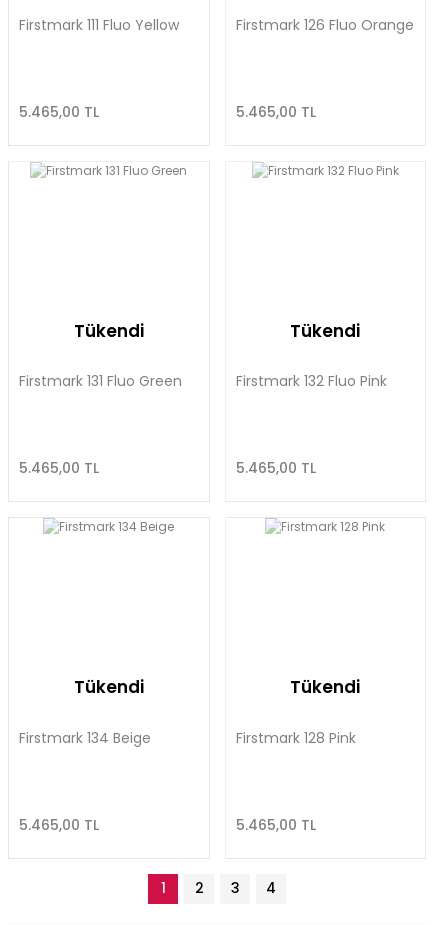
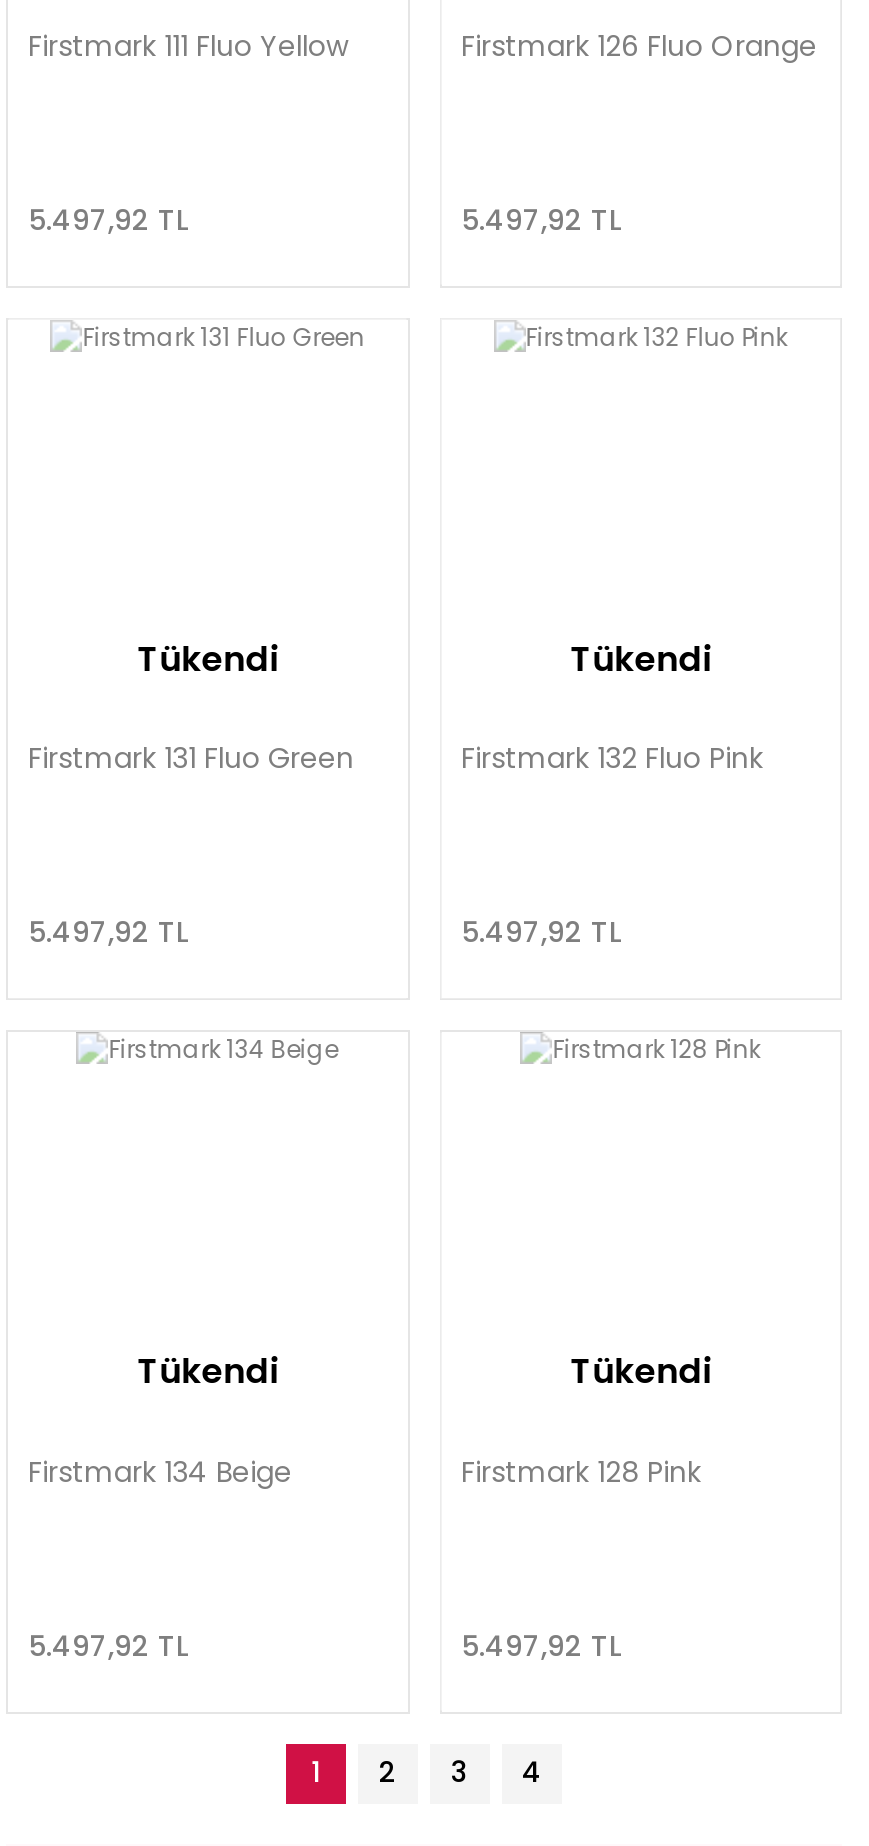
- 5.465,00 TL
+ 5.497,92 TL

- 5.465,00 TL
+ 5.497,92 TL

- 5.465,00 TL
+ 5.497,92 TL

- 5.465,00 TL
+ 5.497,92 TL

- 5.465,00 TL
+ 5.497,92 TL

- 5.465,00 TL
+ 5.497,92 TL
